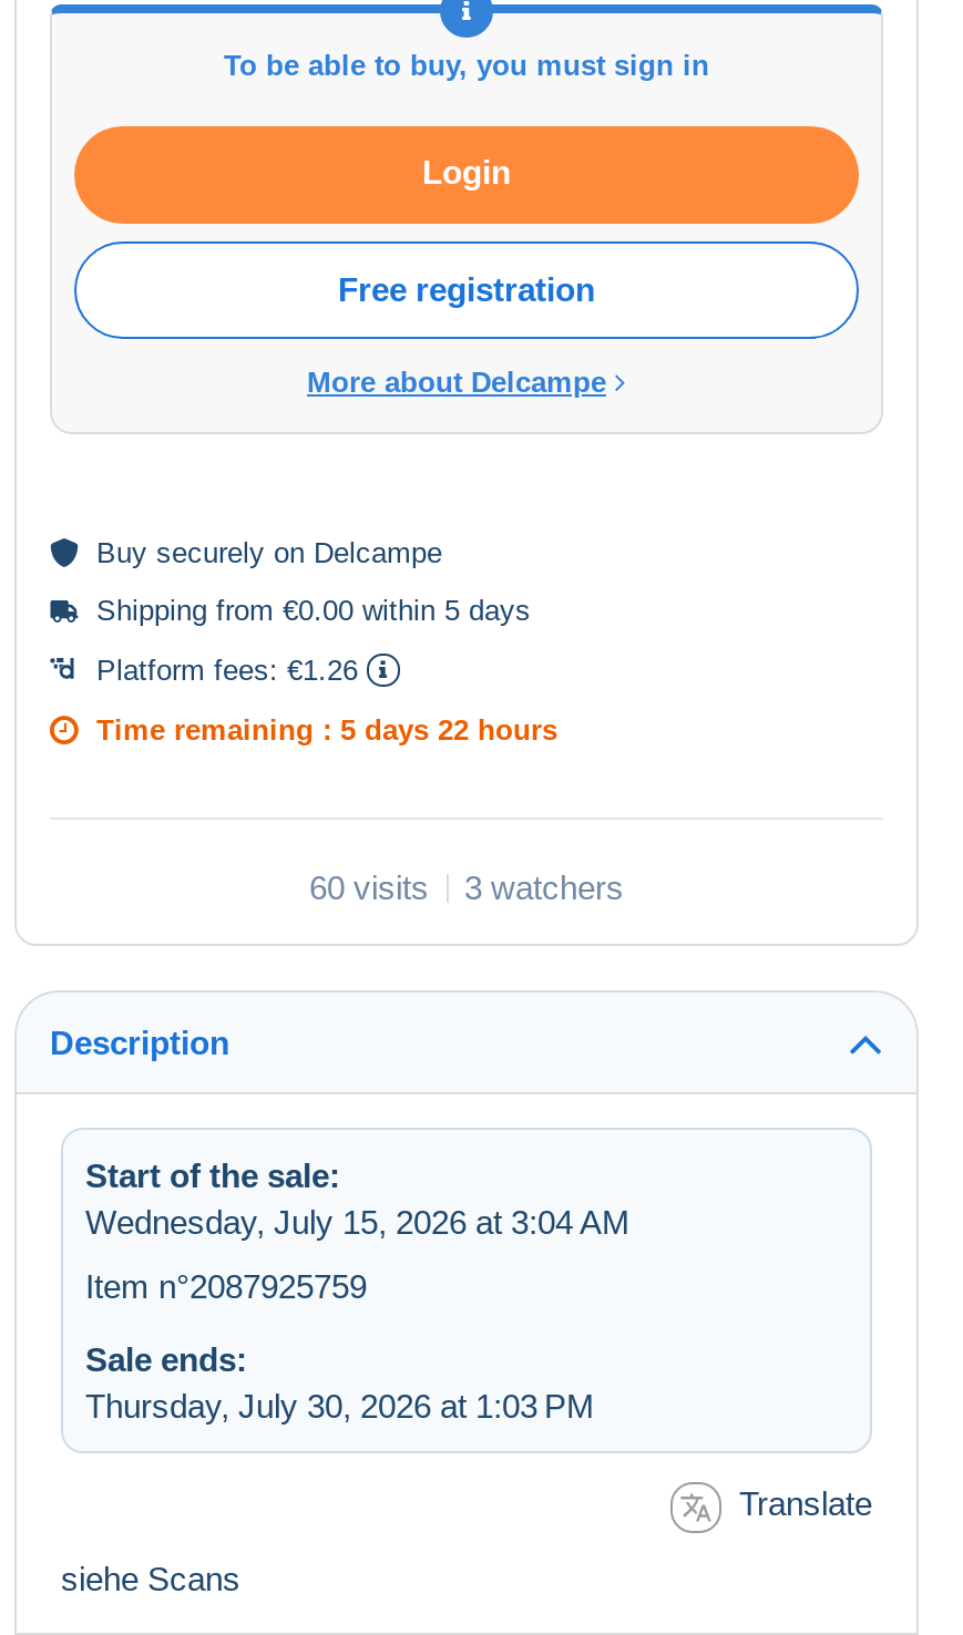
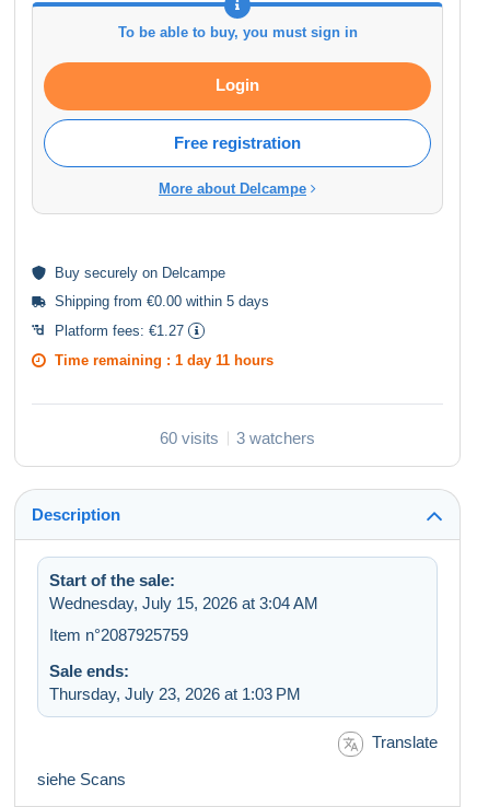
- Platform fees: €1.26
+ Platform fees: €1.27

- Time remaining : 5 days 22 hours
+ Time remaining : 1 day 11 hours

- Thursday, July 30, 2026 at 1:03 PM
+ Thursday, July 23, 2026 at 1:03 PM
